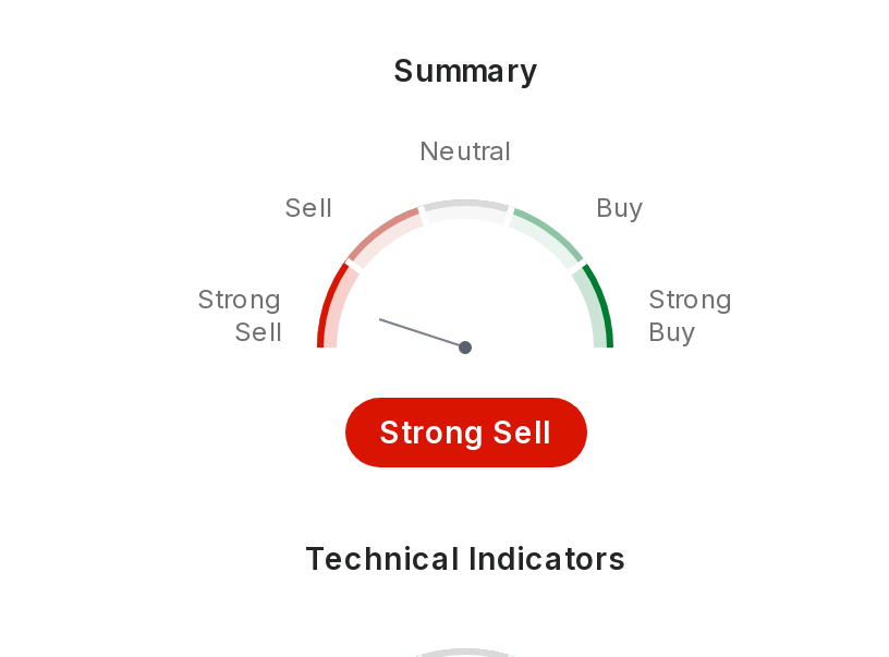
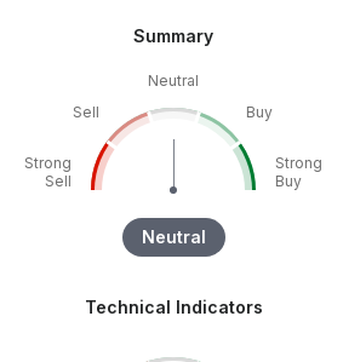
- Strong Sell
+ Neutral
